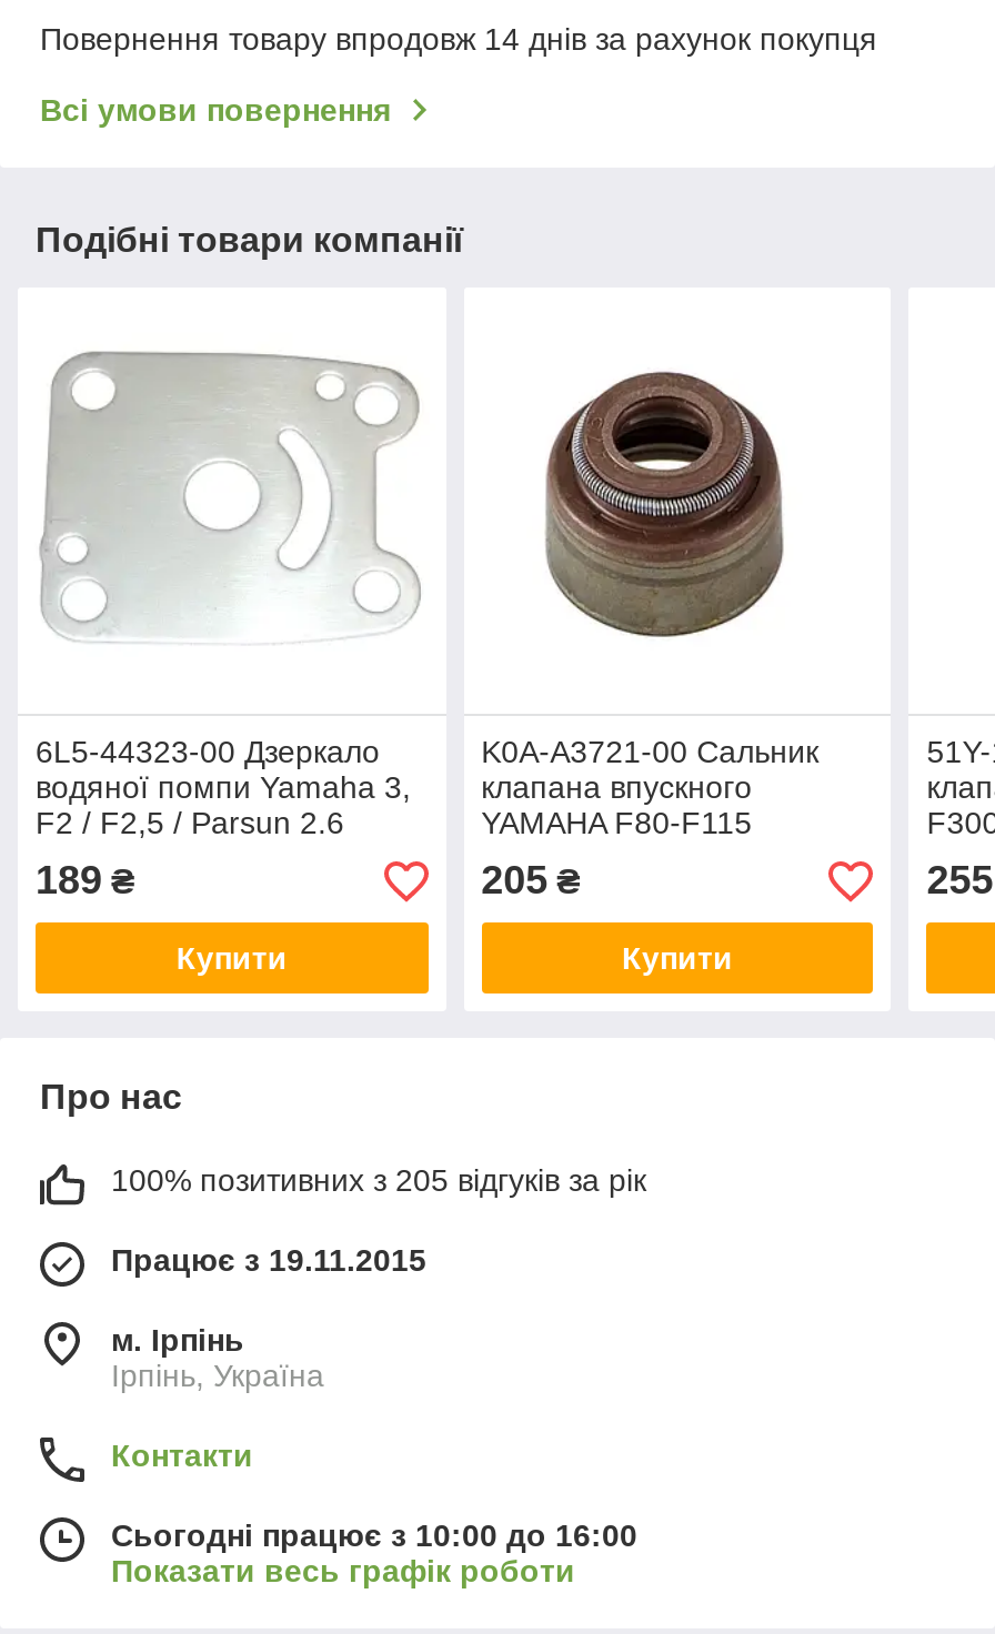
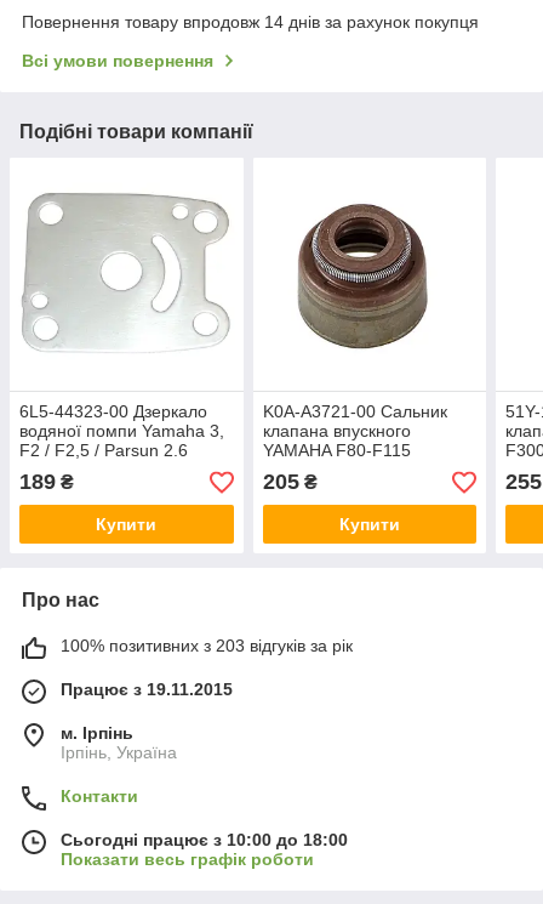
- 100% позитивних з 205 відгуків за рік
+ 100% позитивних з 203 відгуків за рік

- Сьогодні працює з 10:00 до 16:00
+ Сьогодні працює з 10:00 до 18:00
